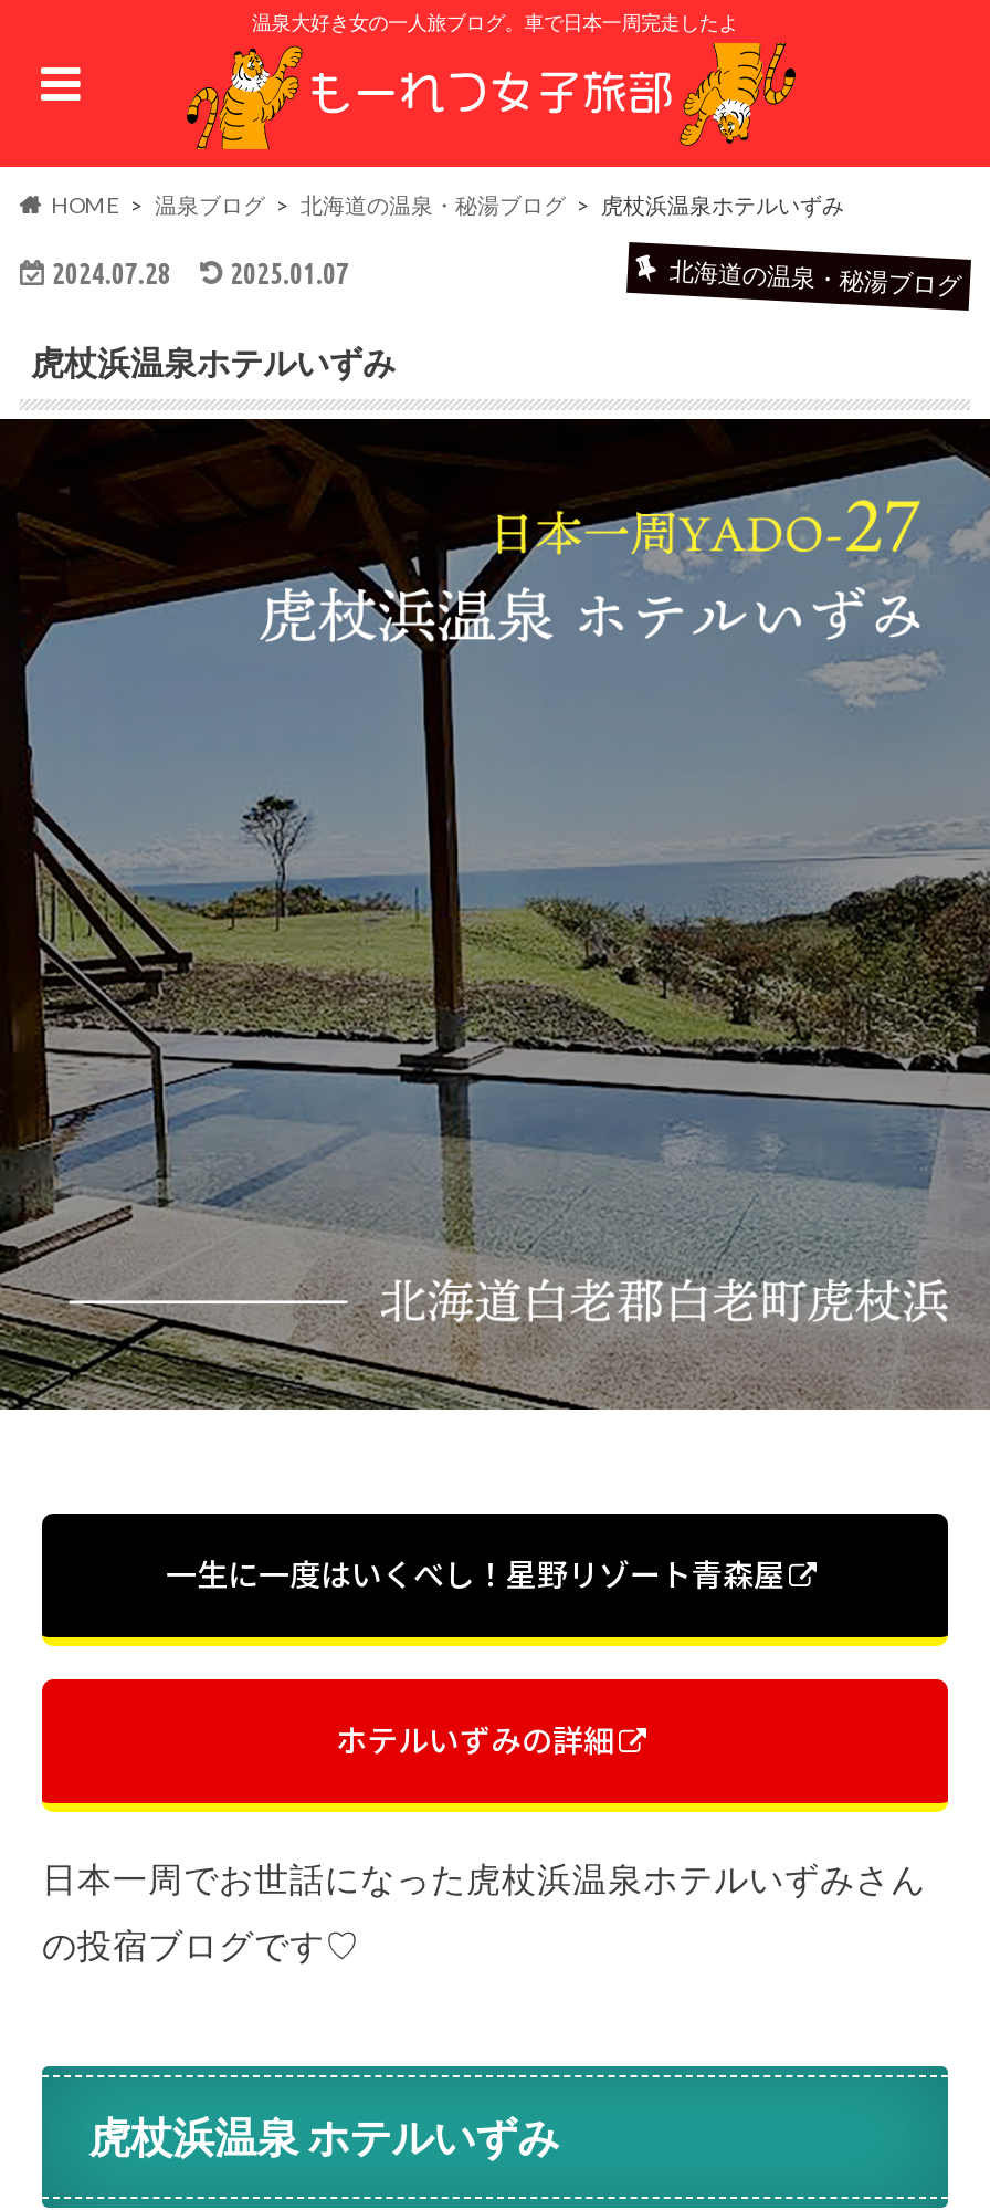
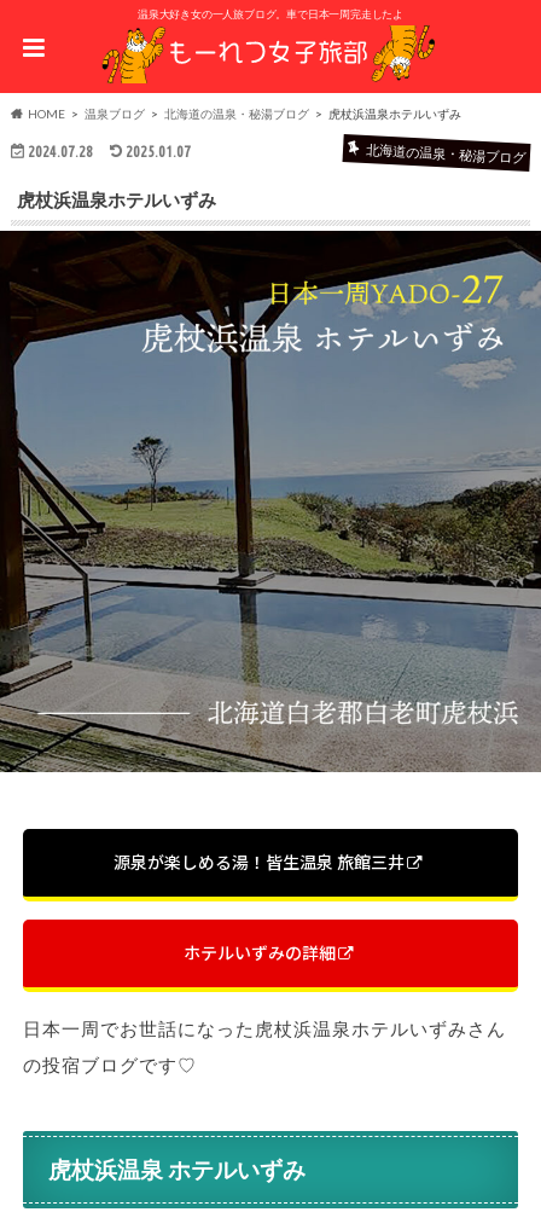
- 一生に一度はいくべし！星野リゾート青森屋
+ 源泉が楽しめる湯！皆生温泉 旅館三井
